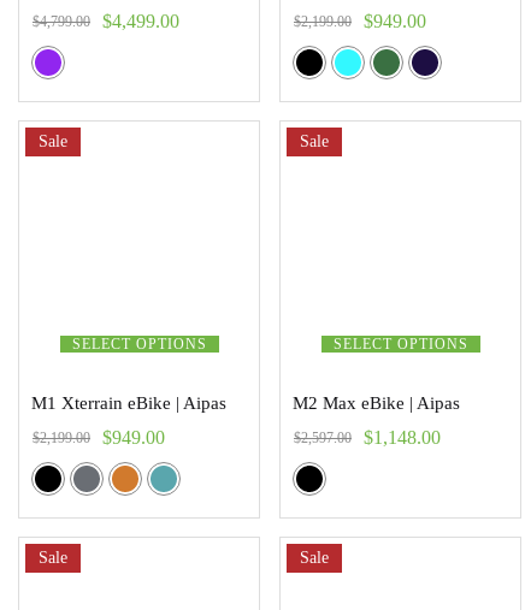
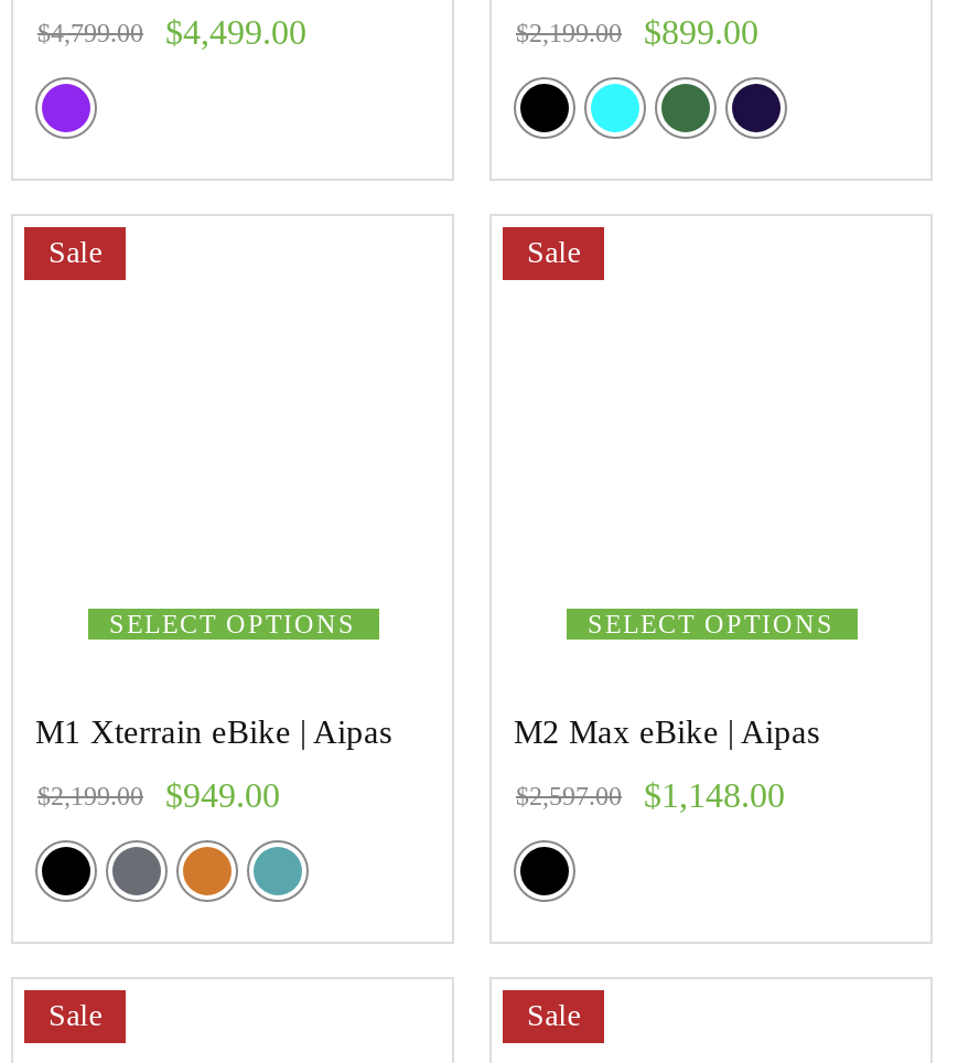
- $949.00
+ $899.00
